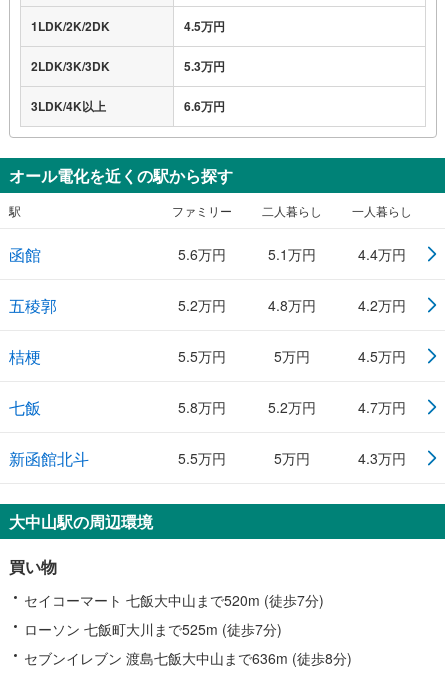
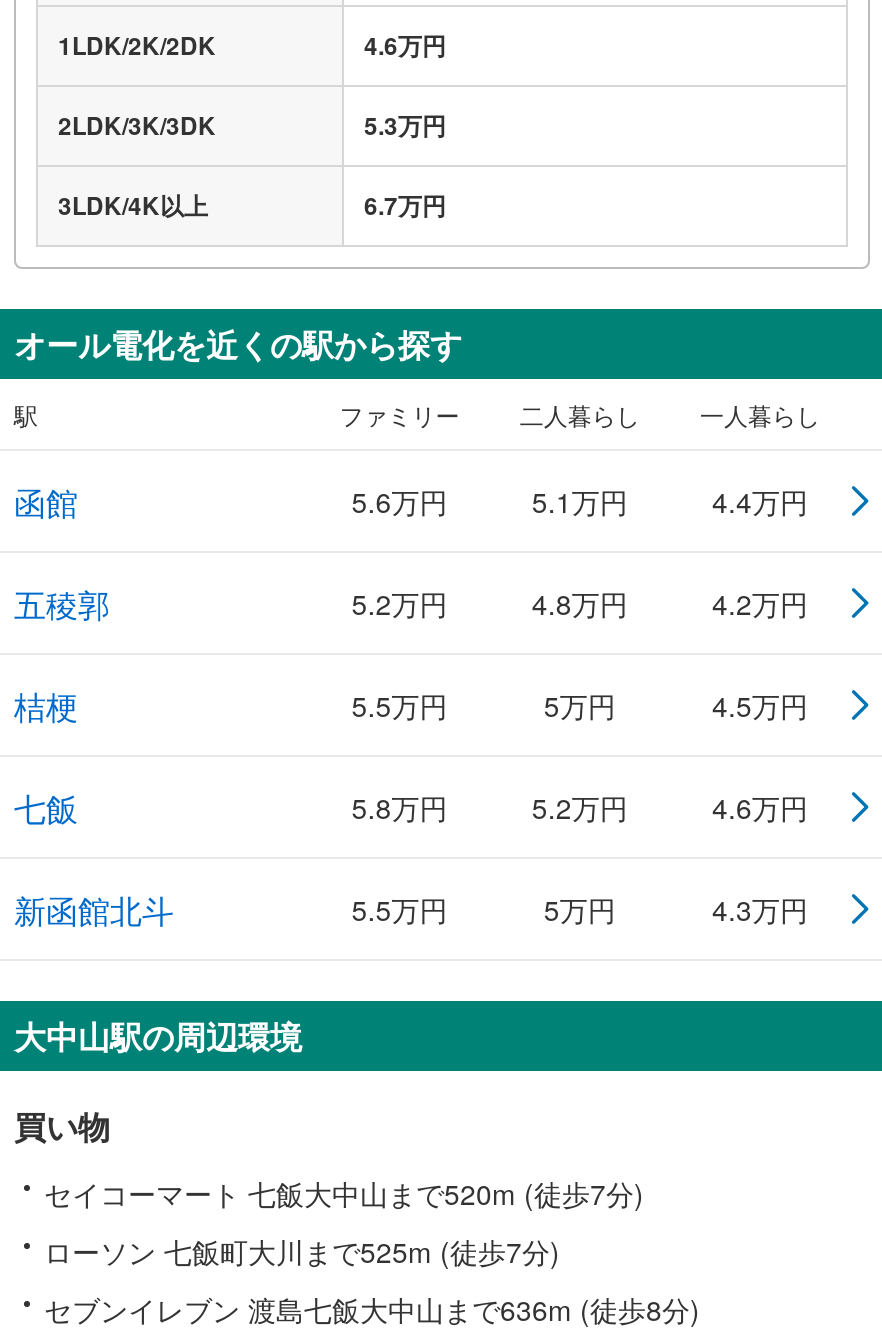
- 4.5万円
+ 4.6万円

- 6.6万円
+ 6.7万円

- 4.7万円
+ 4.6万円
